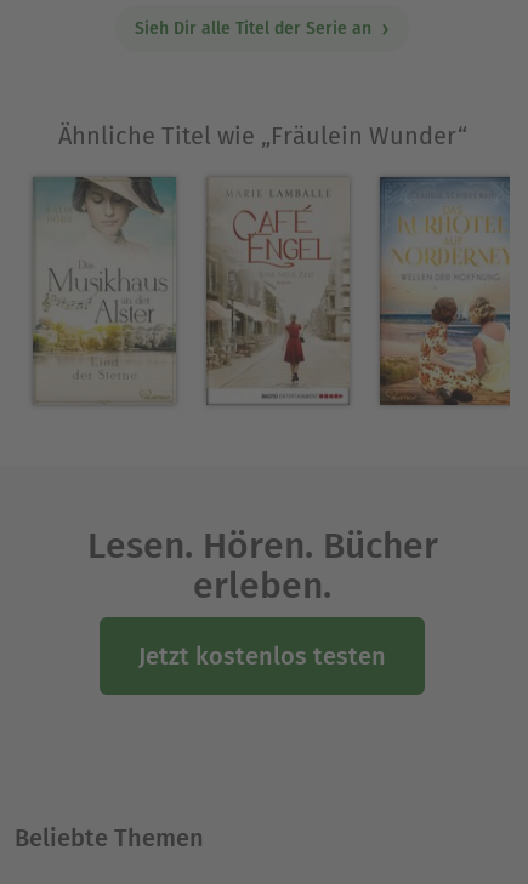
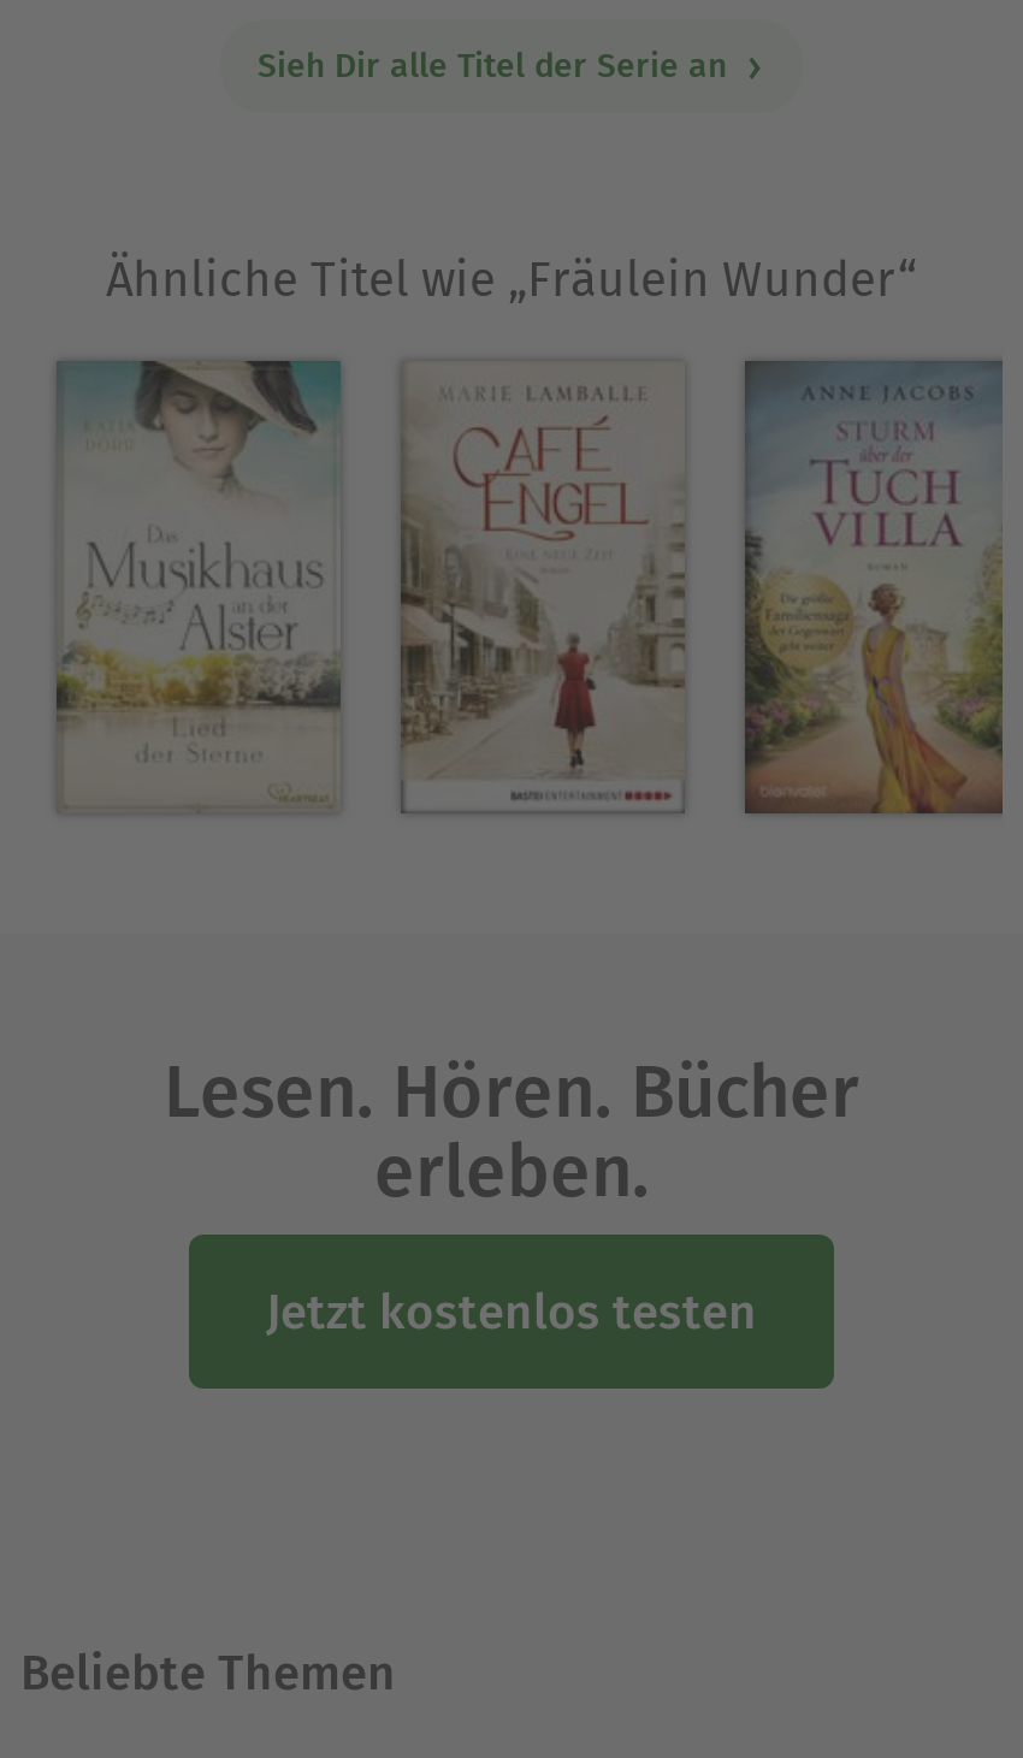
- [image]
+ [image]
